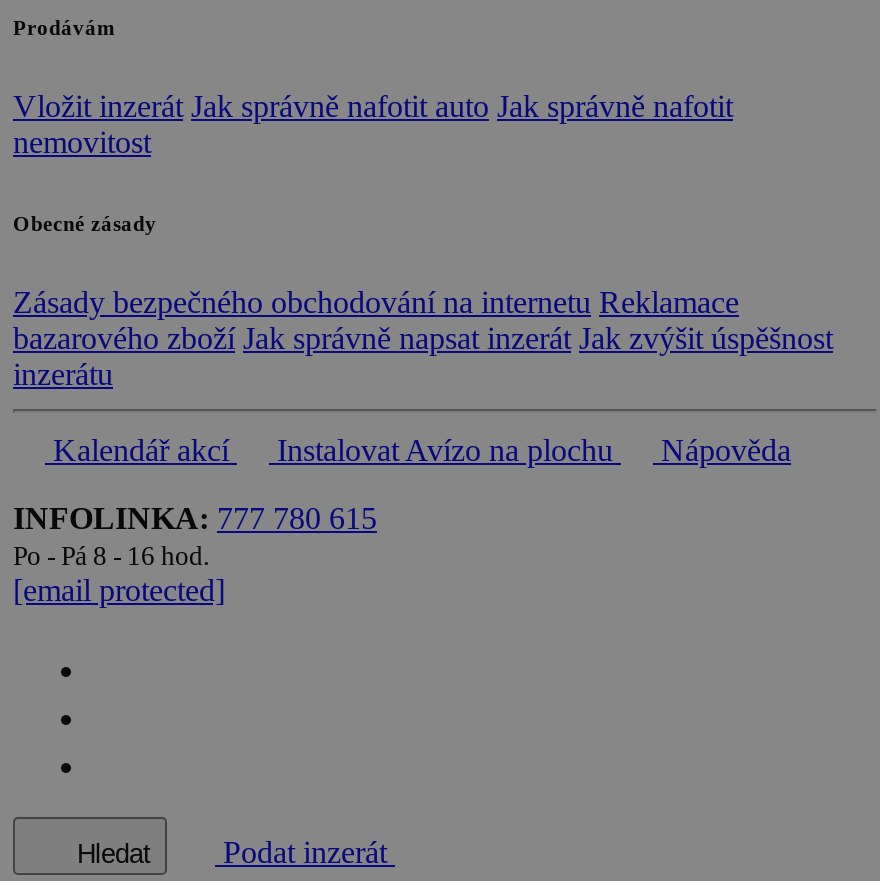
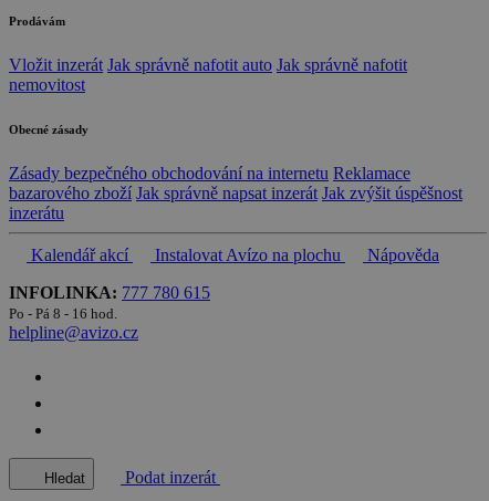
- [email protected]
+ helpline@avizo.cz
